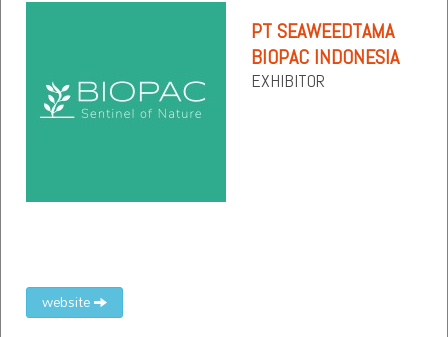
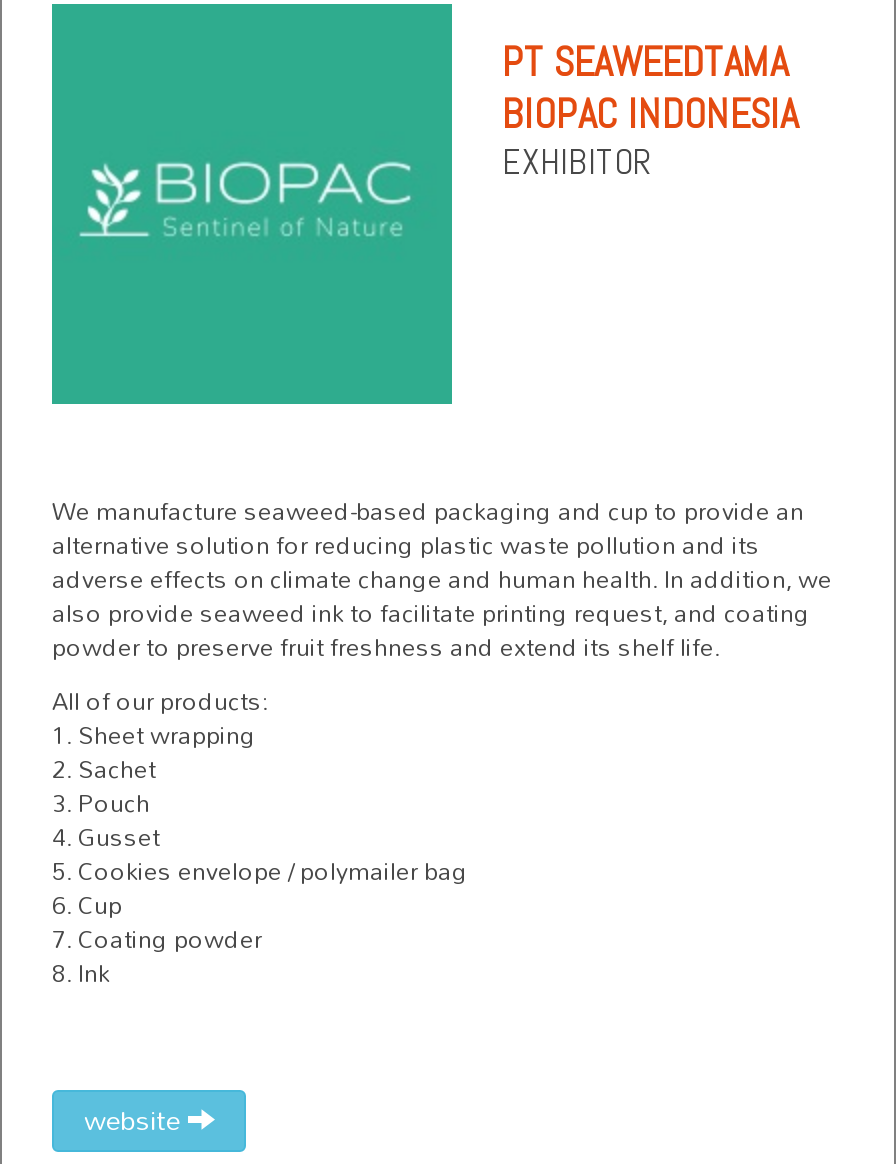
+ We manufacture seaweed-based packaging and cup to provide an
+ alternative solution for reducing plastic waste pollution and its
+ adverse effects on climate change and human health. In addition, we
+ also provide seaweed ink to facilitate printing request, and coating
+ powder to preserve fruit freshness and extend its shelf life.
+ All of our products:
+ 1. Sheet wrapping
+ 2. Sachet
+ 3. Pouch
+ 4. Gusset
+ 5. Cookies envelope / polymailer bag
+ 6. Cup
+ 7. Coating powder
+ 8. Ink
